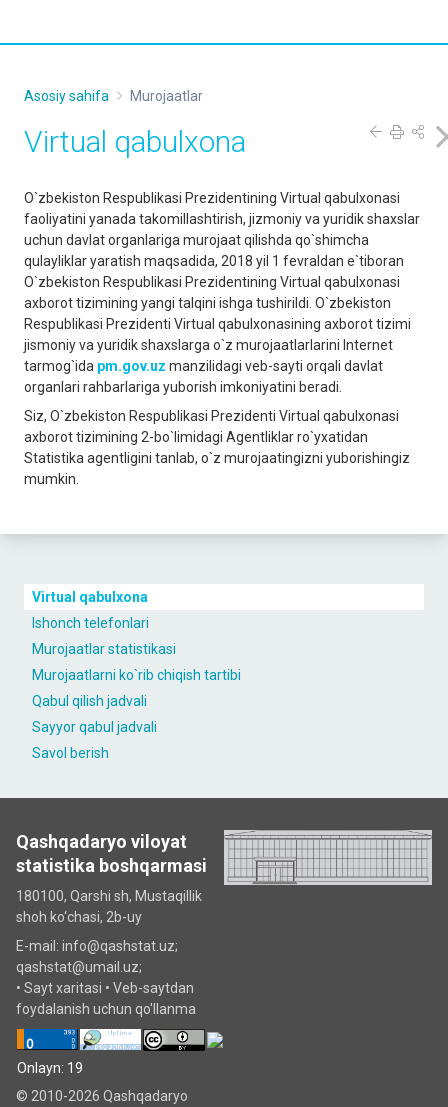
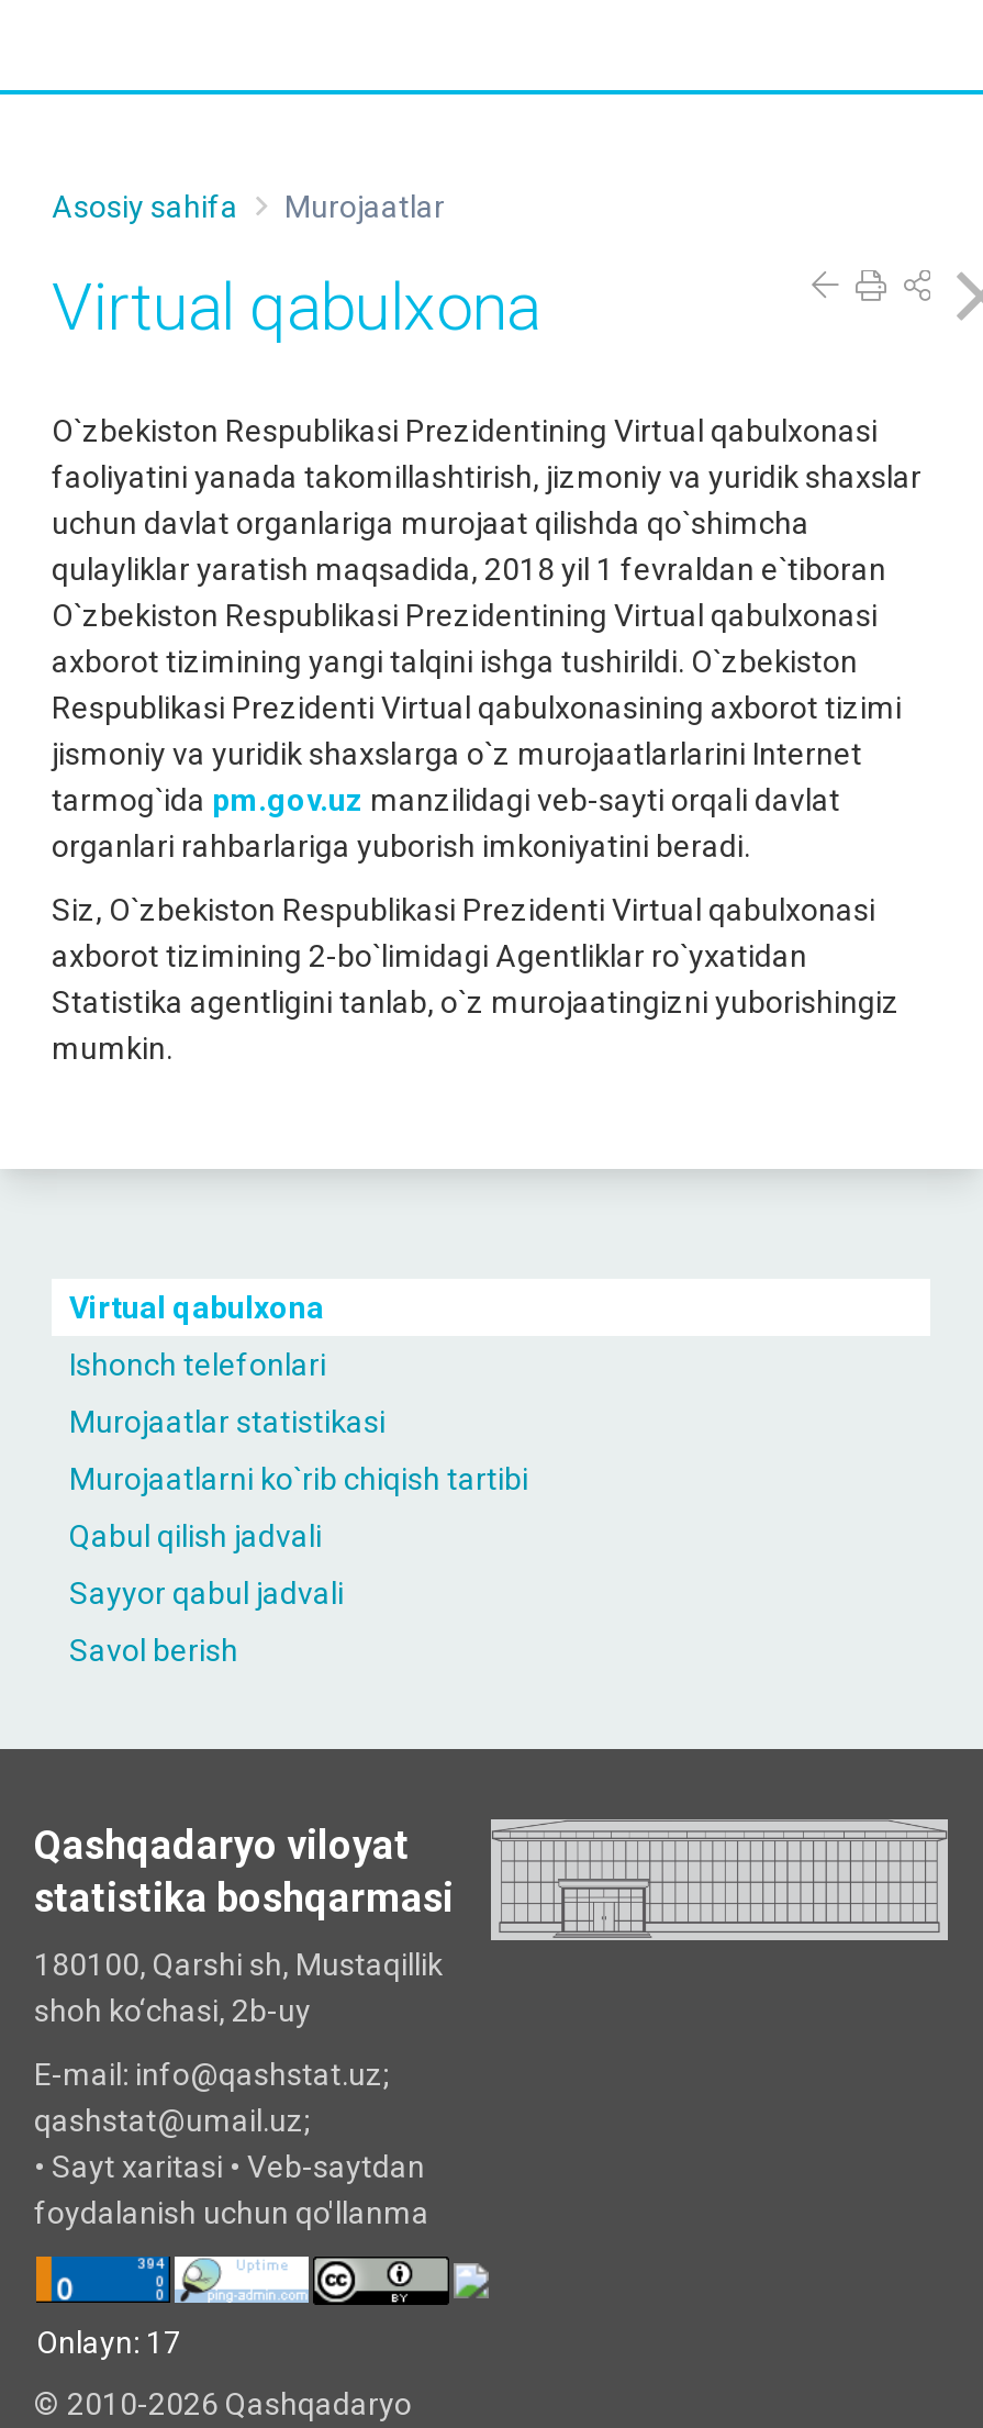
- Onlayn: 19
+ Onlayn: 17
